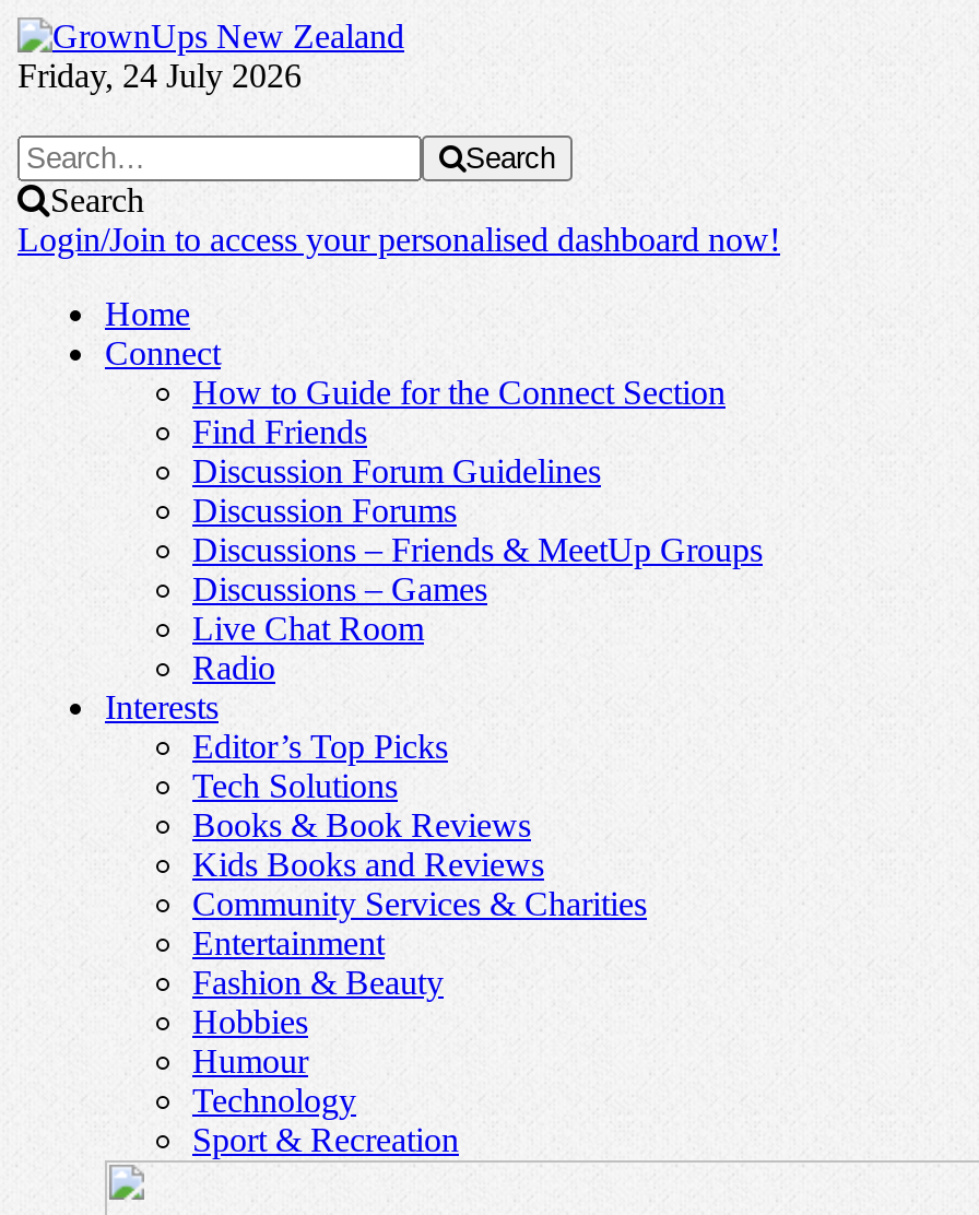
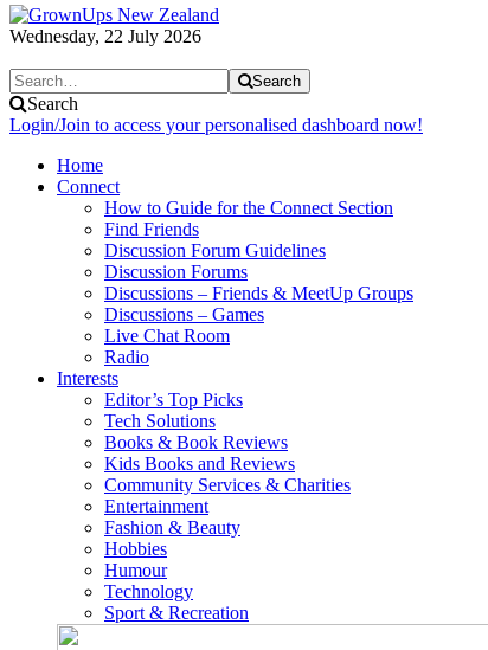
- Friday, 24 July 2026
+ Wednesday, 22 July 2026
